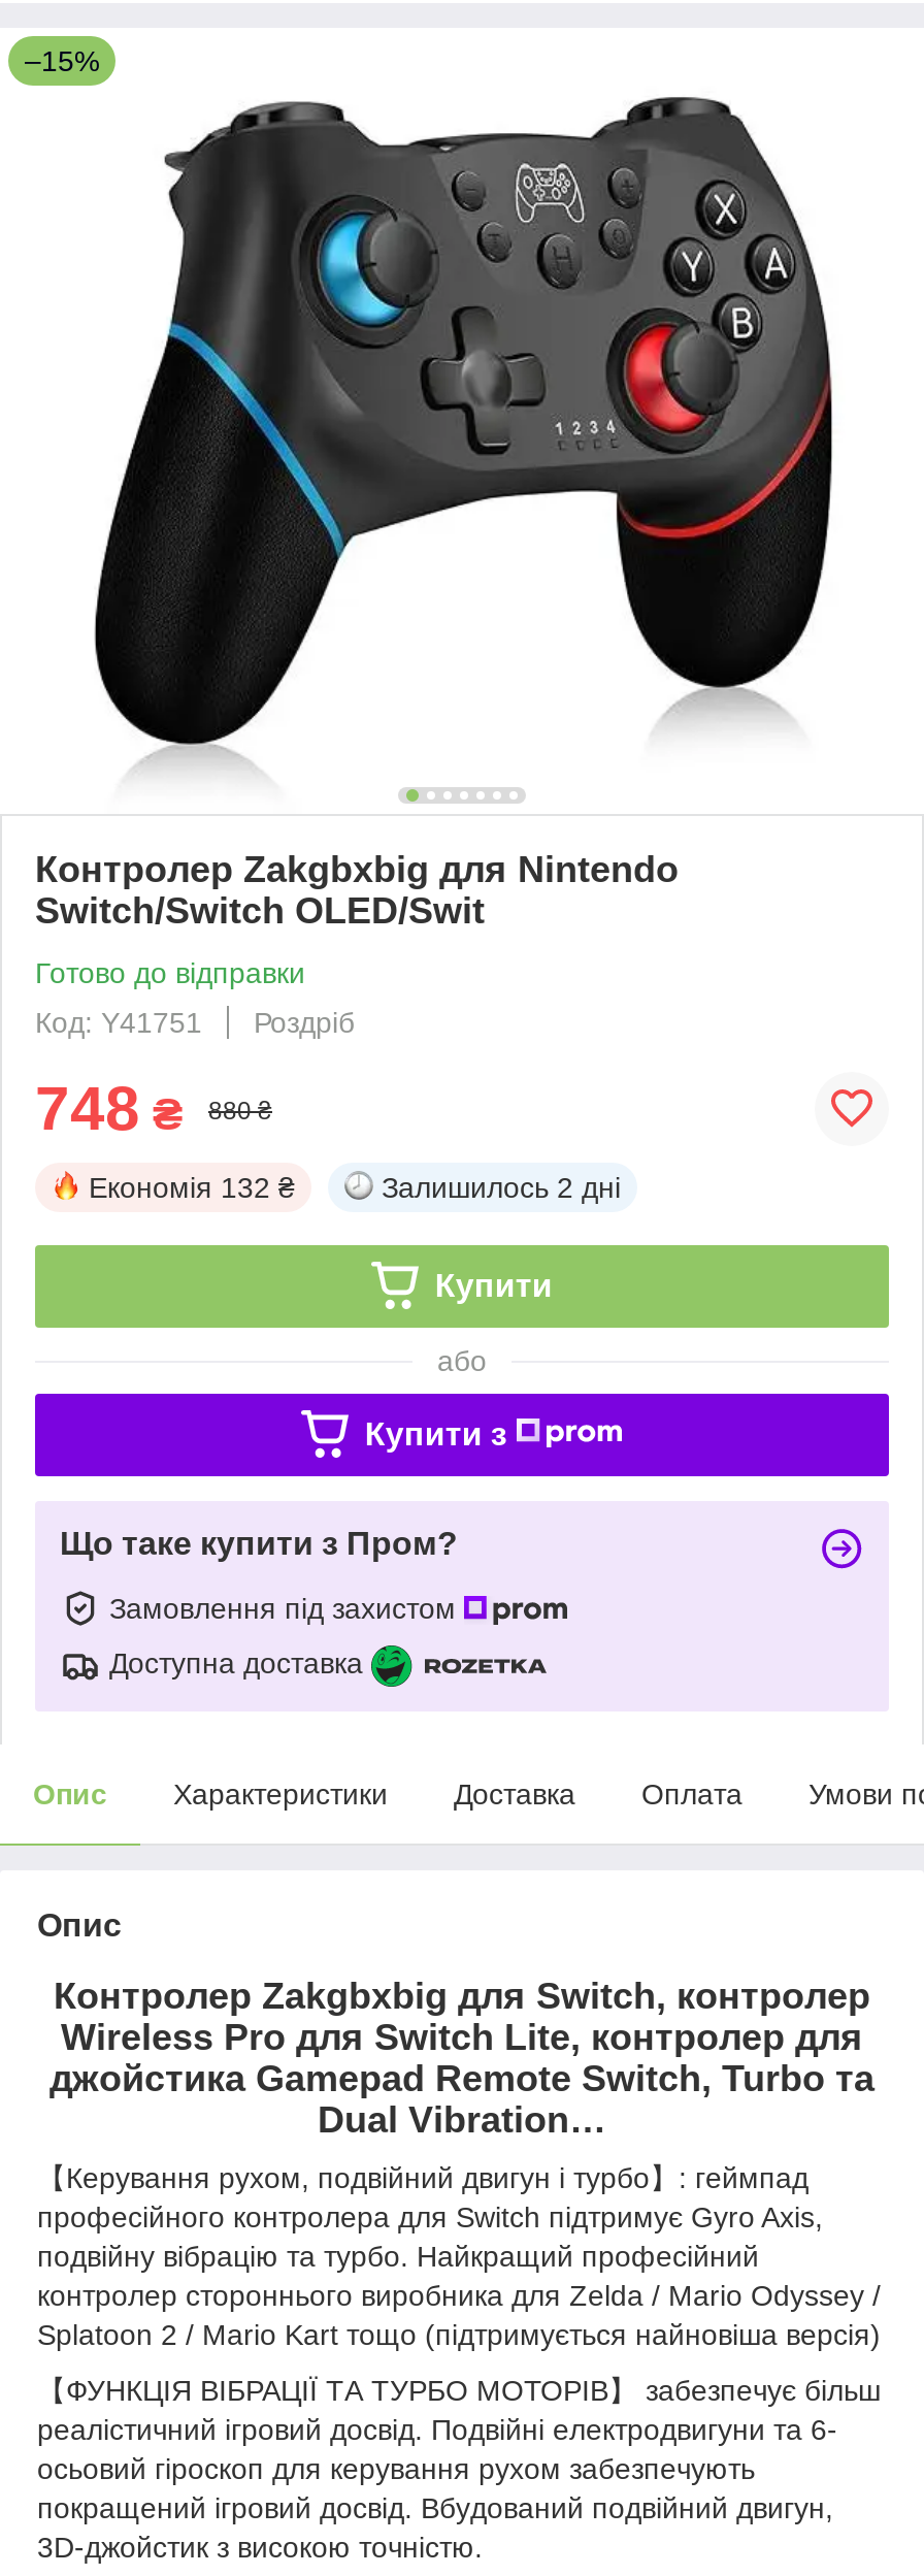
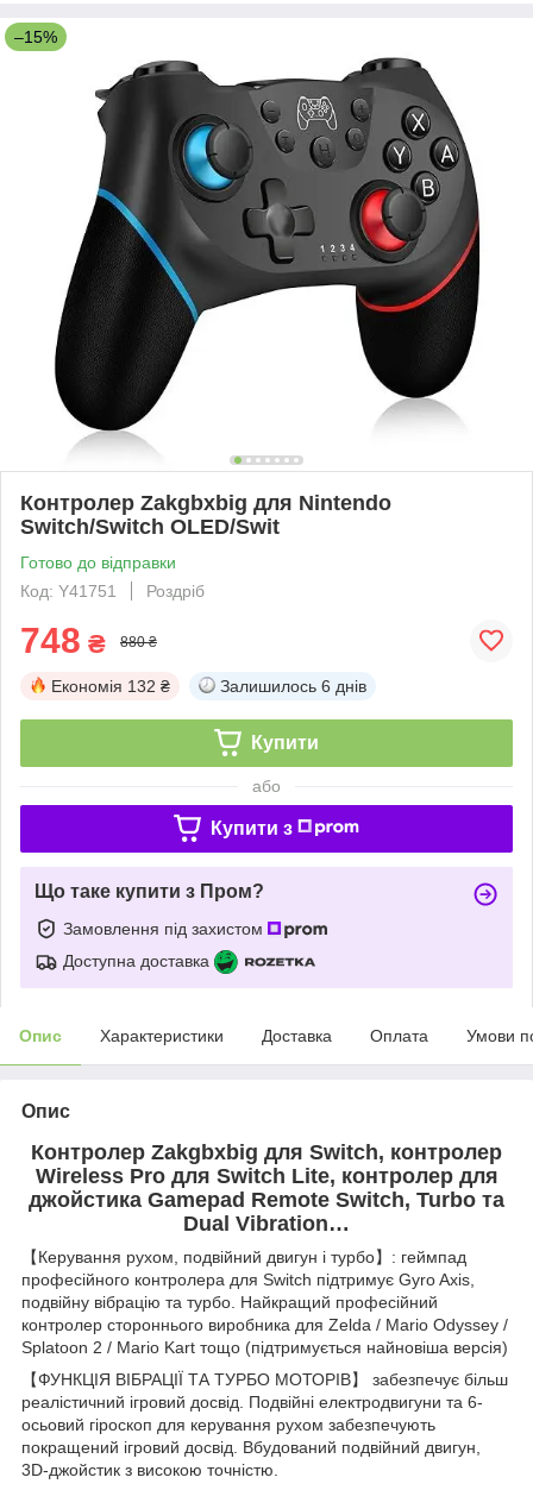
- Залишилось 2 дні
+ Залишилось 6 днів
